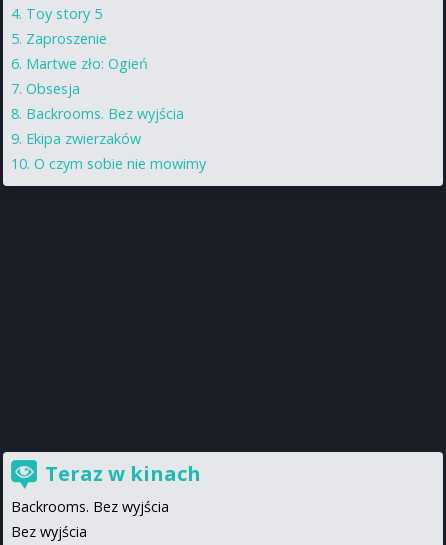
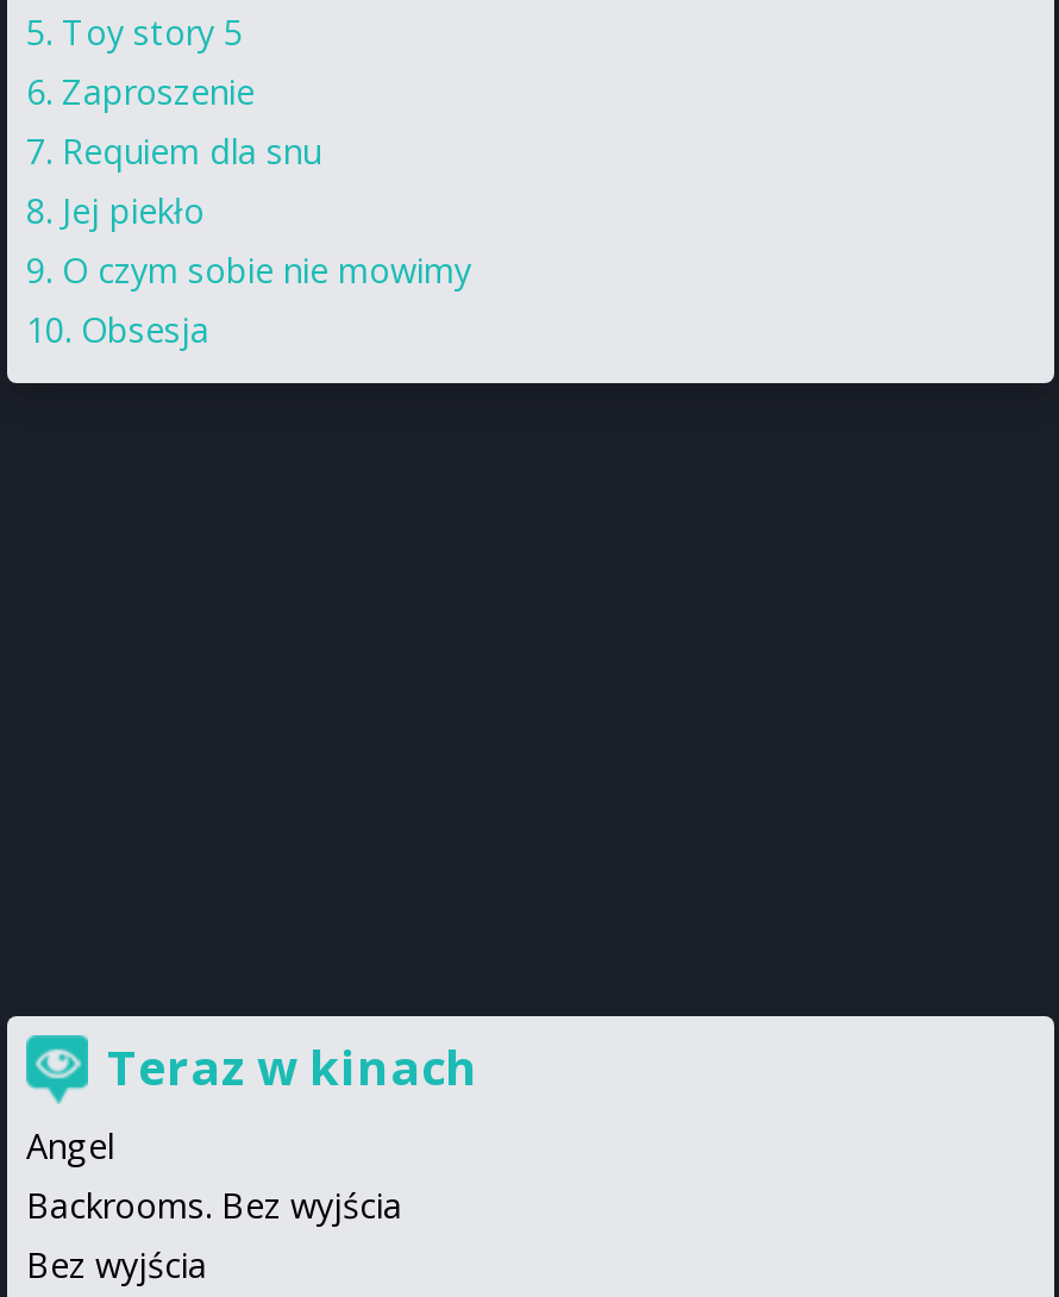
- Martwe zło: Ogień
+ Requiem dla snu
+ Jej piekło

moved down: Obsesja

- Backrooms. Bez wyjścia
- Ekipa zwierzaków

moved up: O czym sobie nie mowimy

moved up: Teraz w kinach

+ Angel
